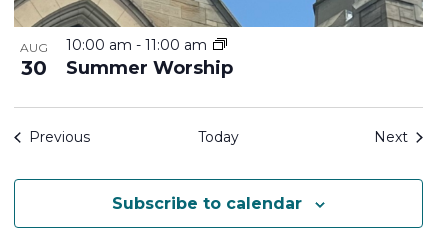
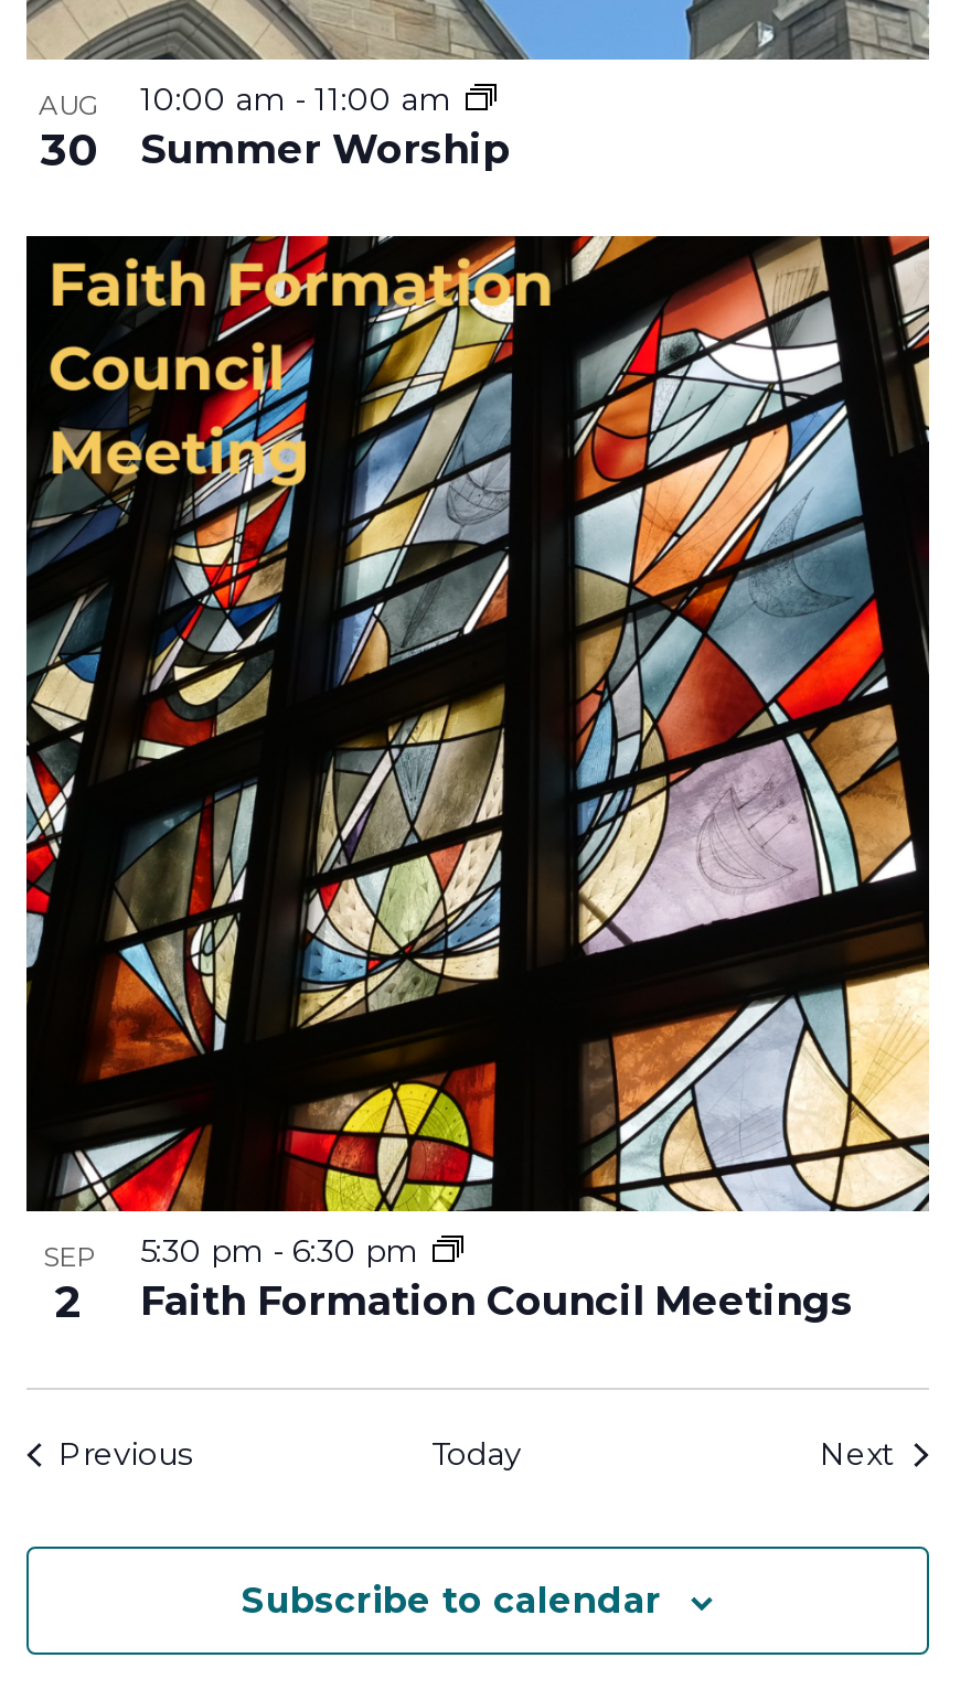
+ [image]
+ 5:30 pm - 6:30 pm

+ SEP
+ 2
+ Faith Formation Council Meetings
